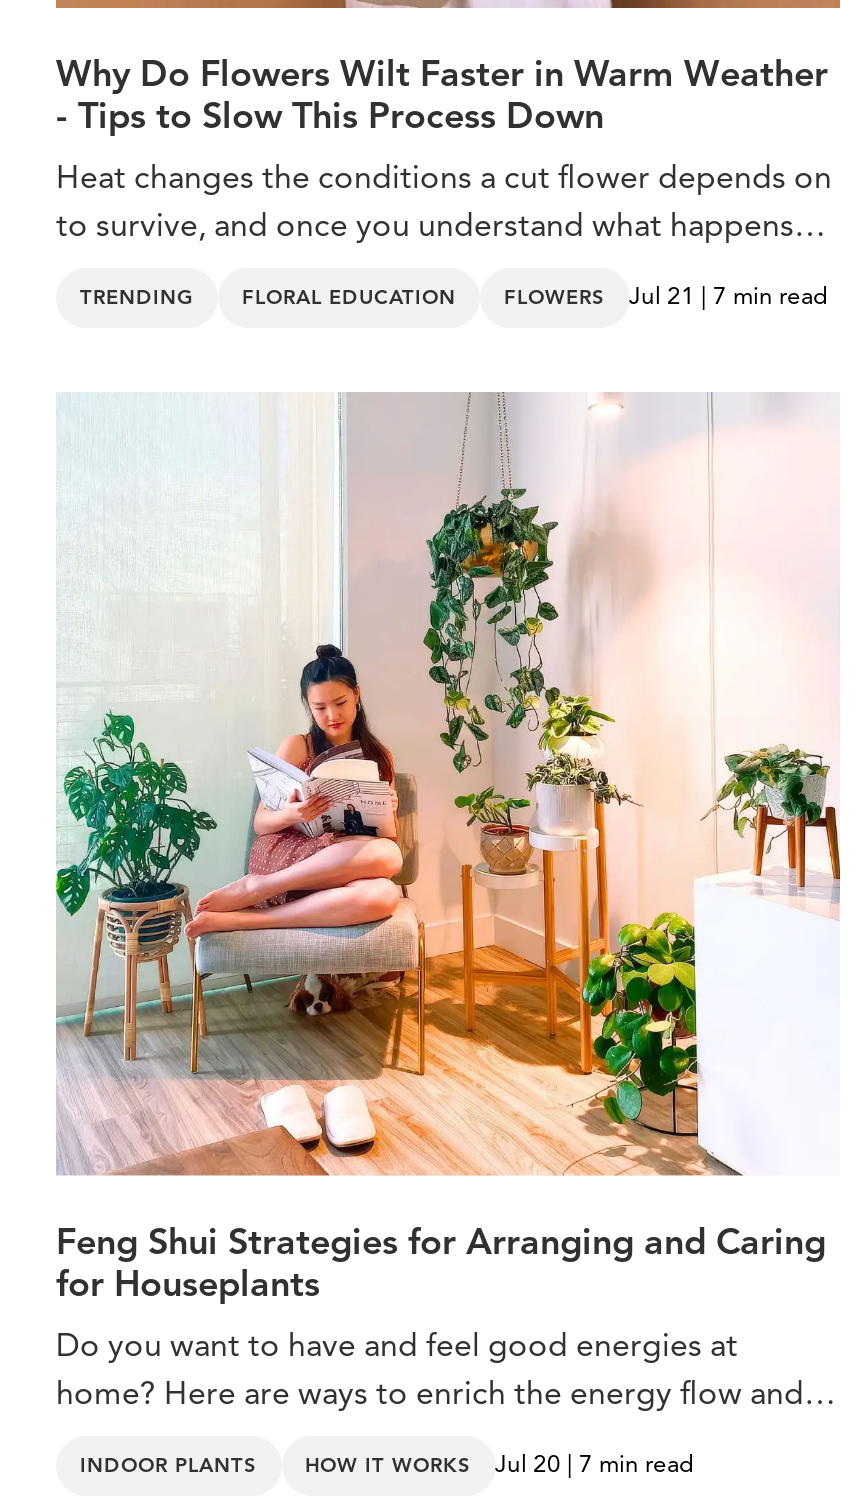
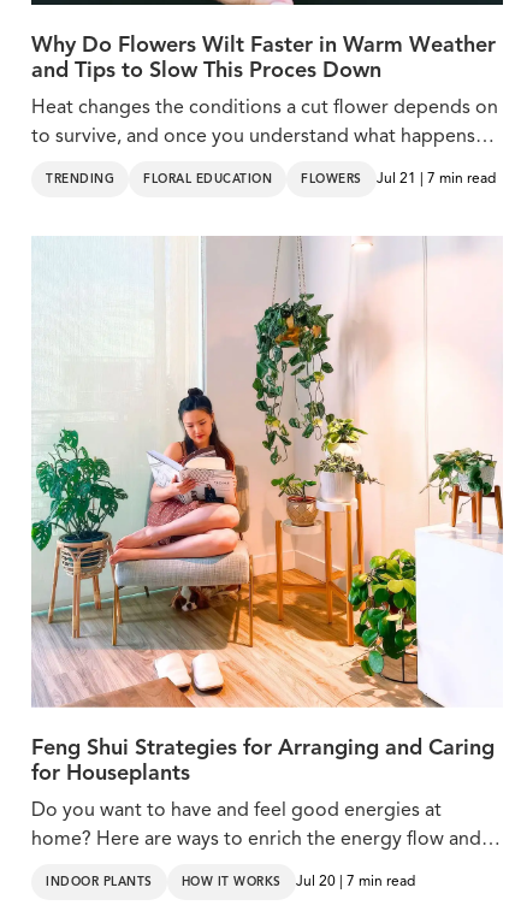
- - Tips to Slow This Process Down
+ and Tips to Slow This Proces Down
